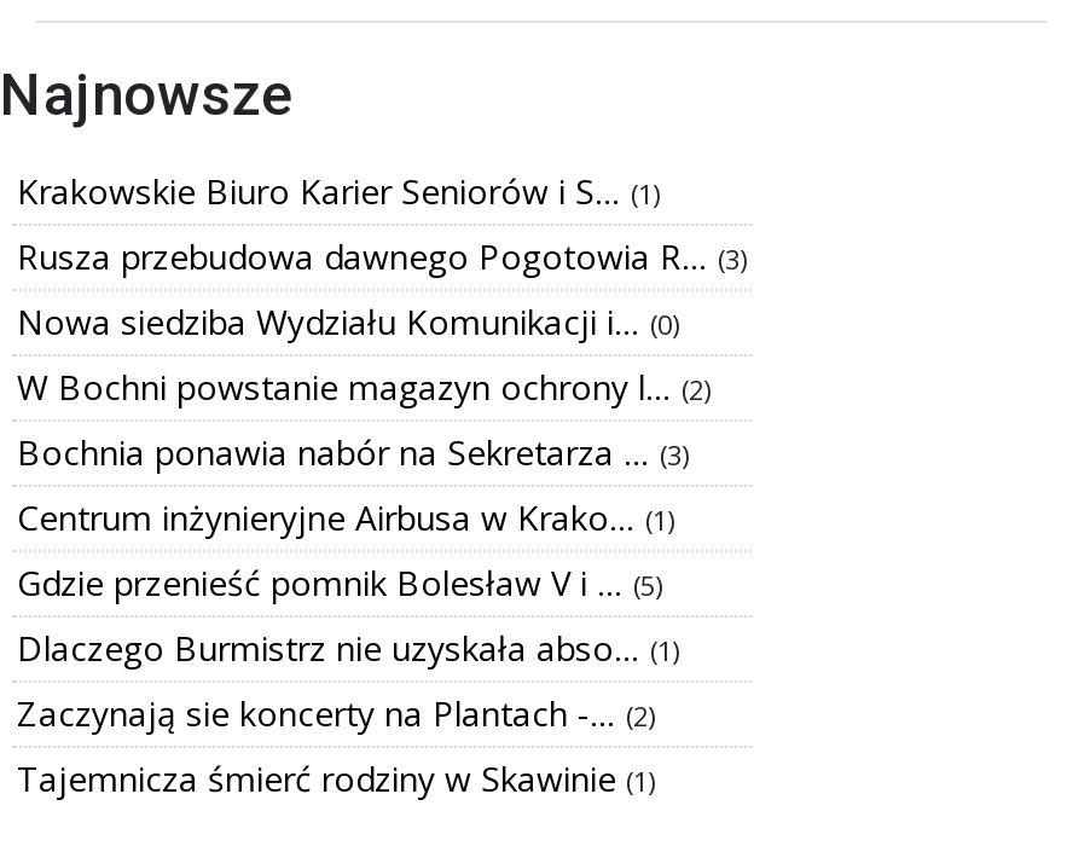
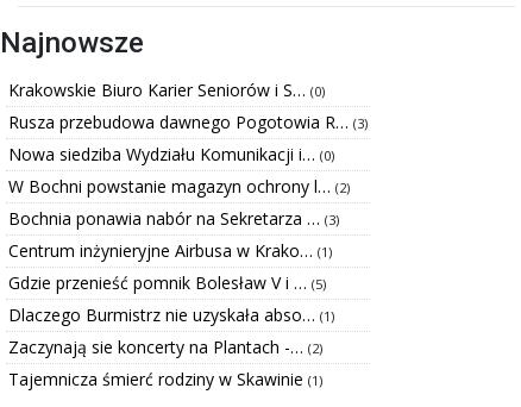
- Krakowskie Biuro Karier Seniorów i S… (1)
+ Krakowskie Biuro Karier Seniorów i S… (0)
